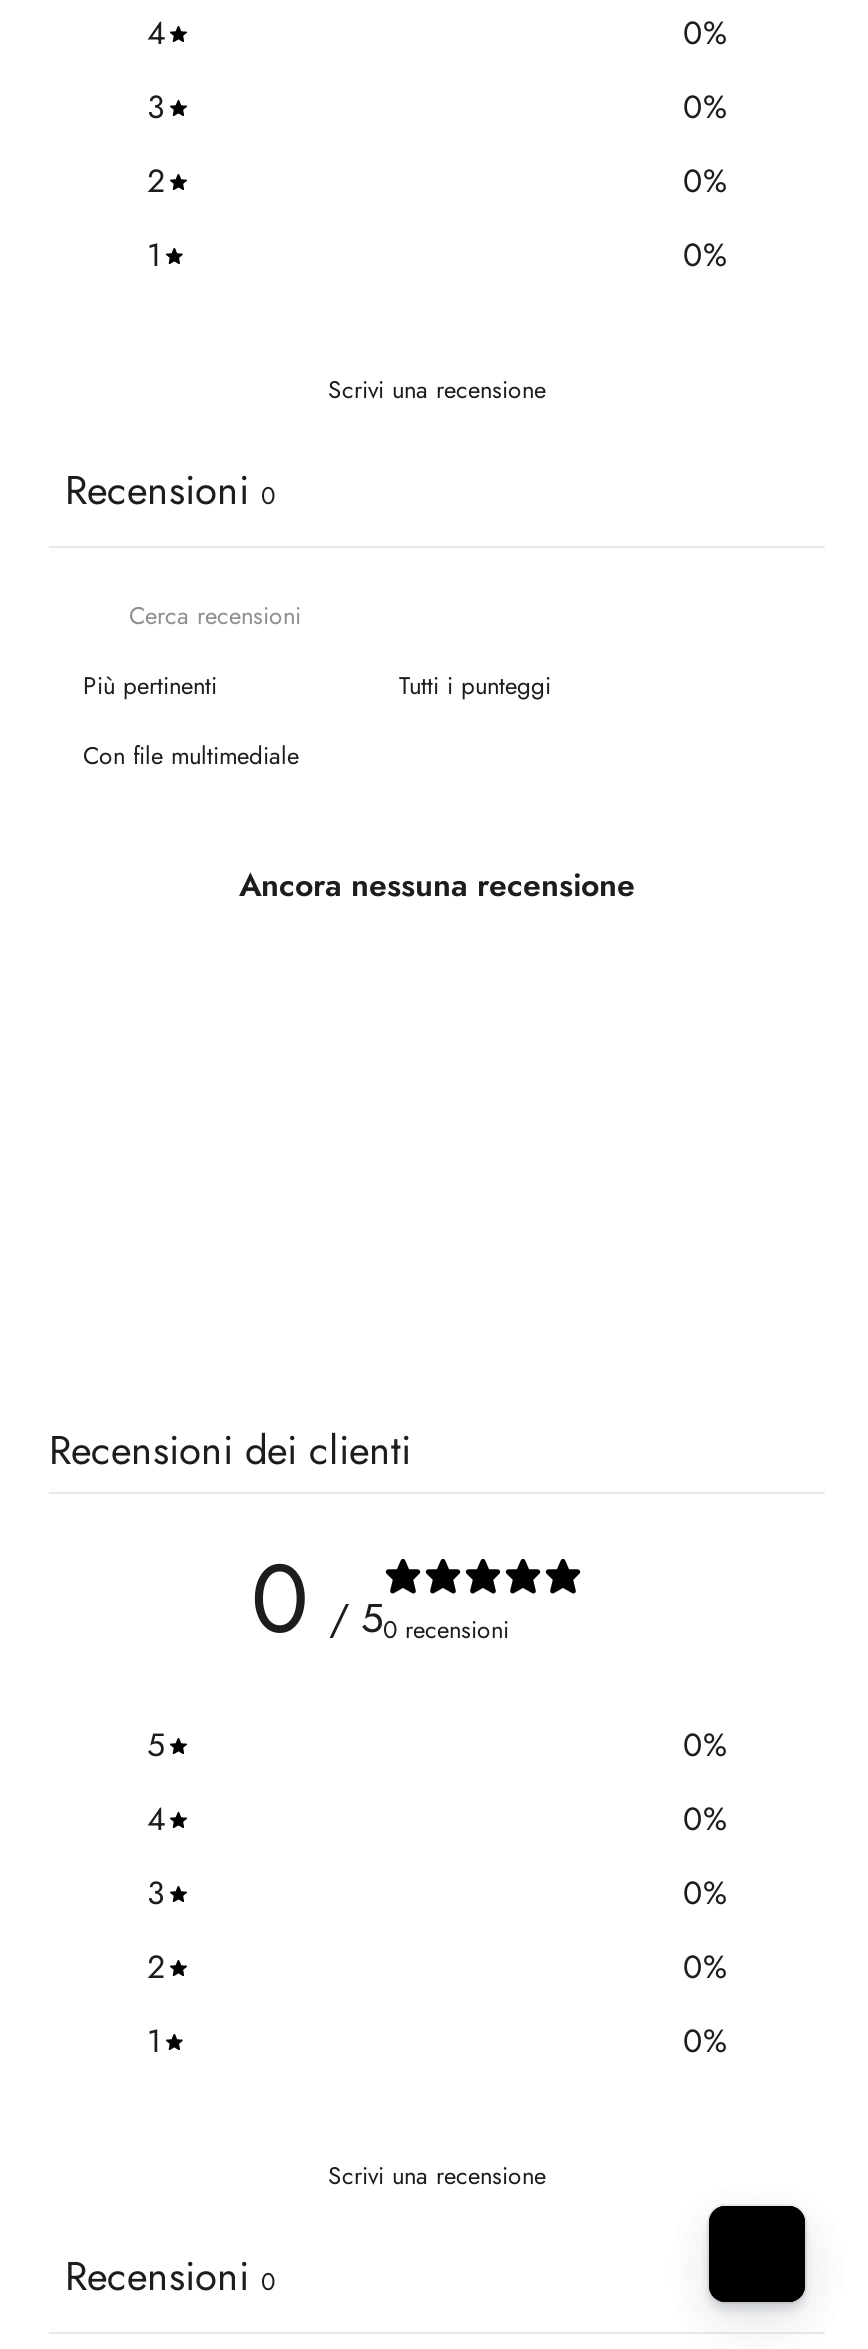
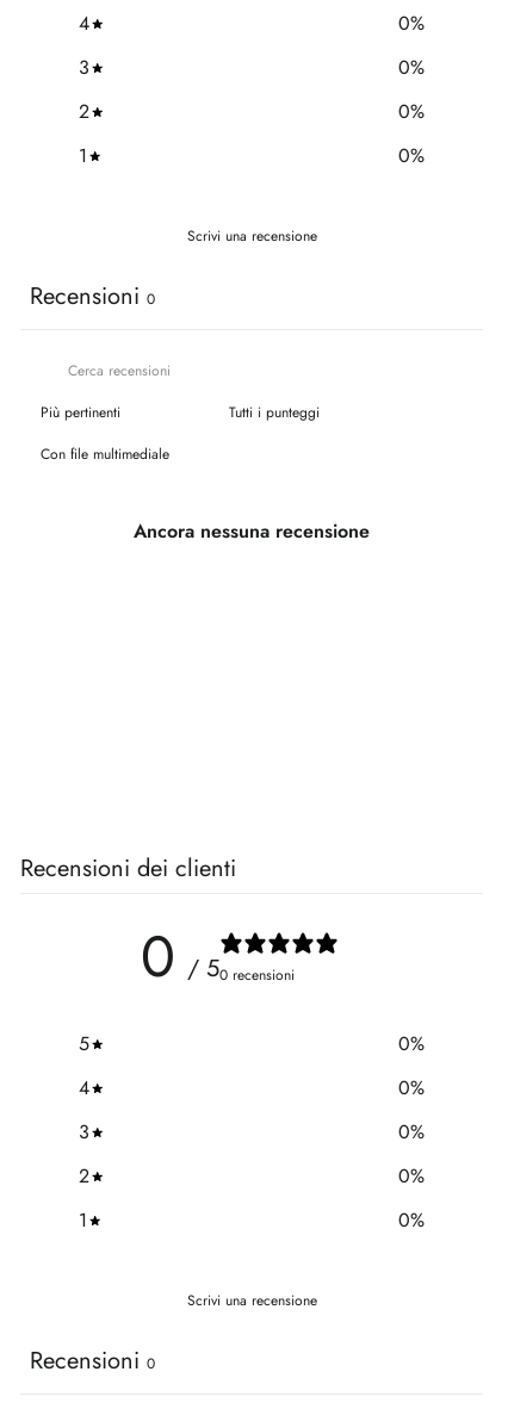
- [image]
